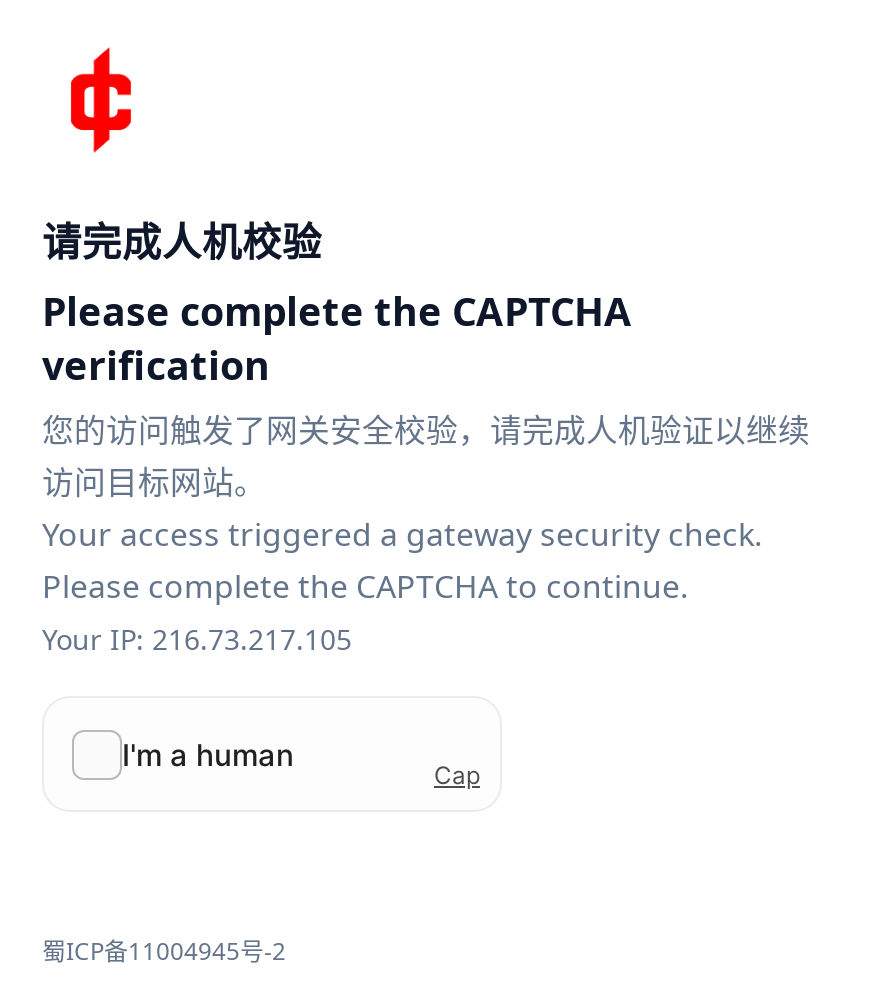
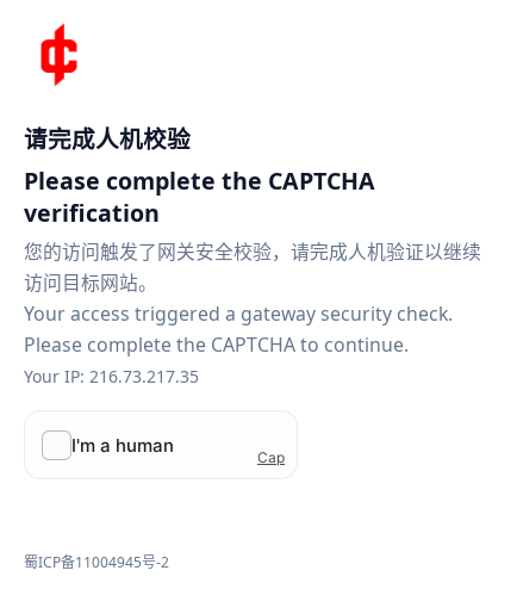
- Your IP: 216.73.217.105
+ Your IP: 216.73.217.35
